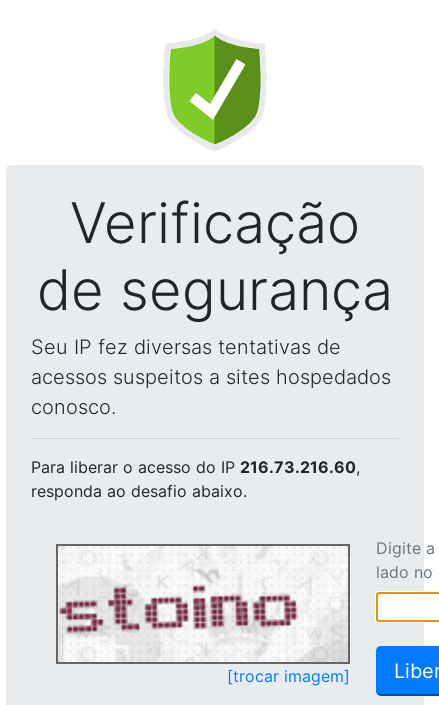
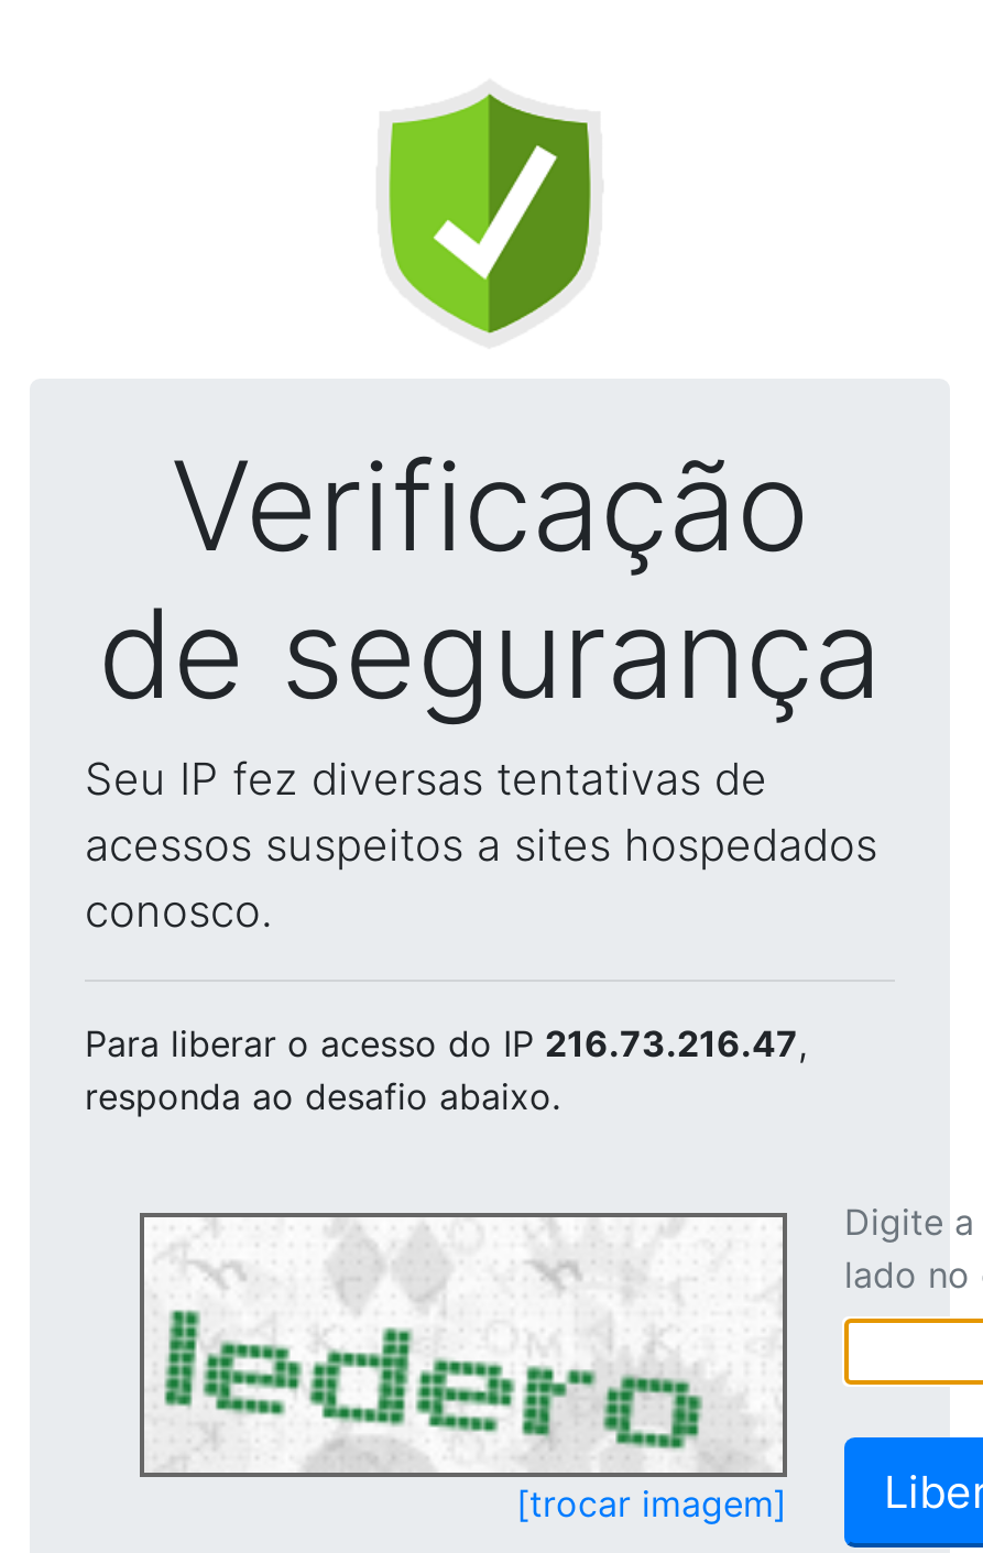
- Para liberar o acesso do IP 216.73.216.60,
+ Para liberar o acesso do IP 216.73.216.47,

- [image]
+ [image]
